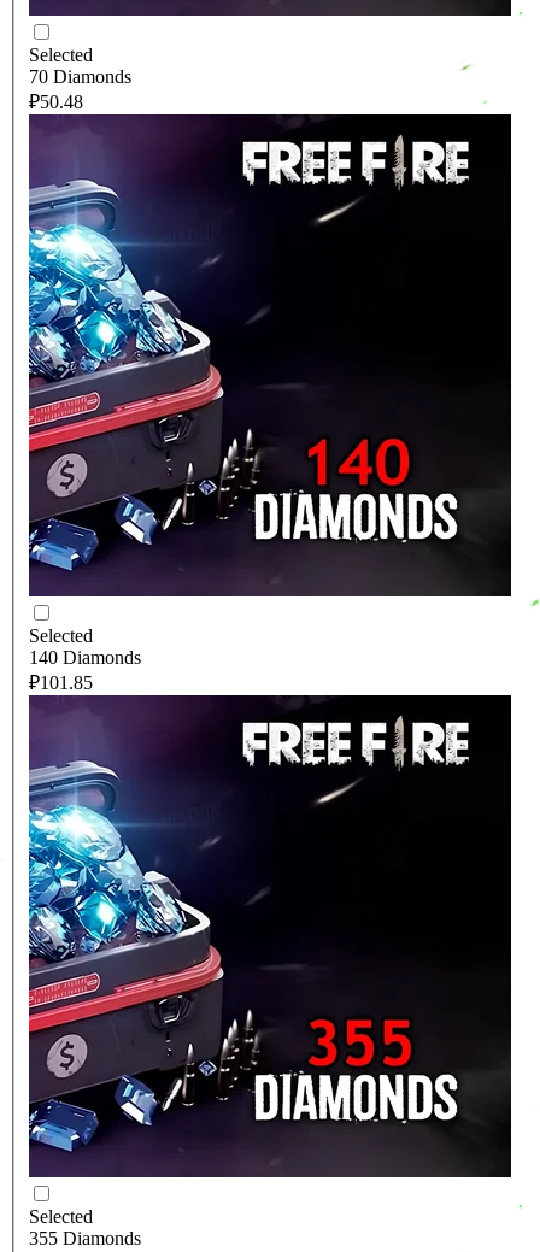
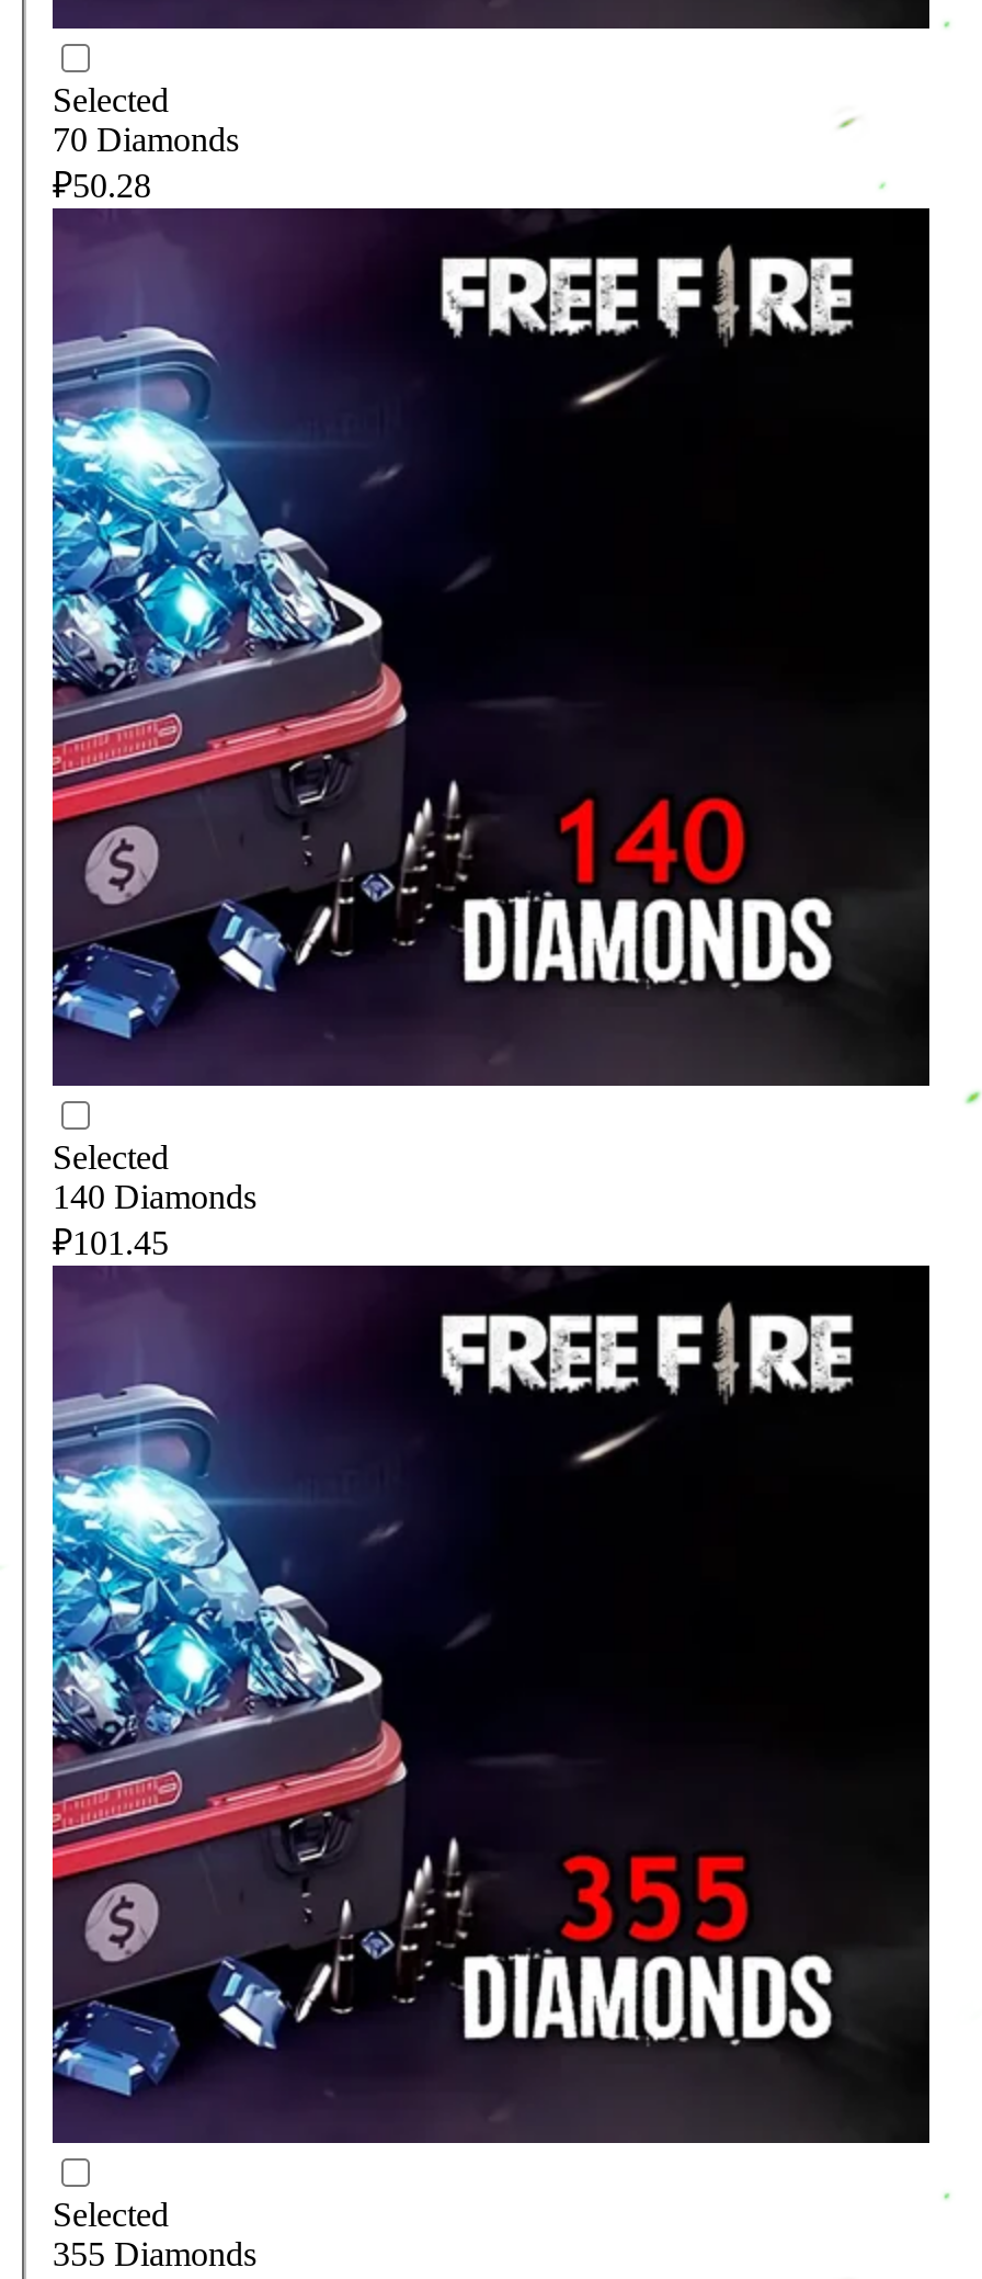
- ₽50.48
+ ₽50.28

- ₽101.85
+ ₽101.45
